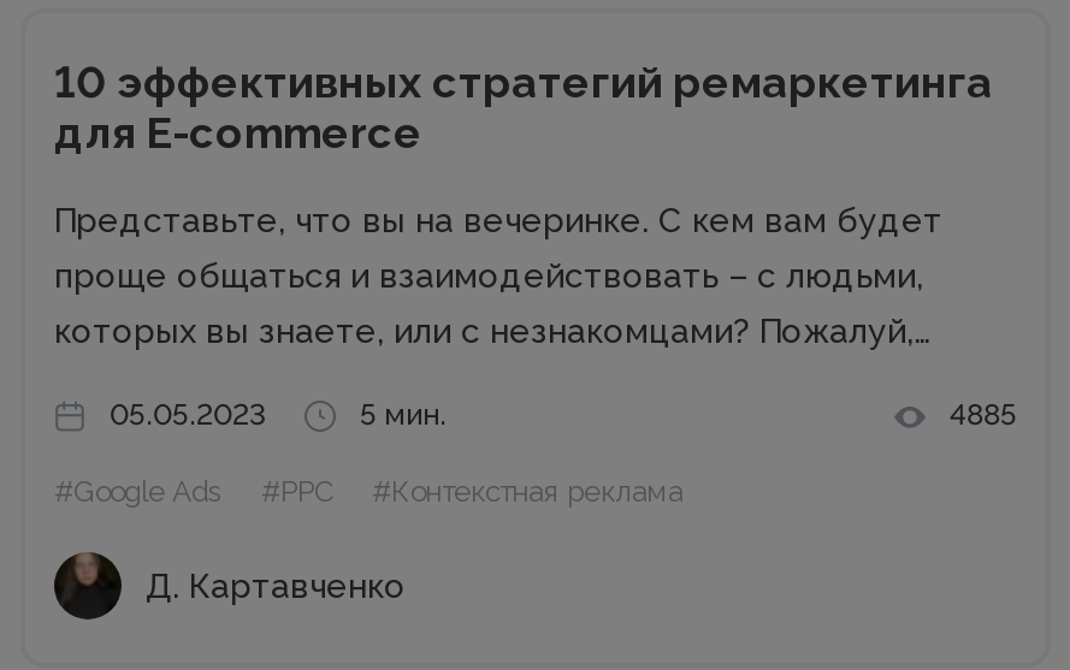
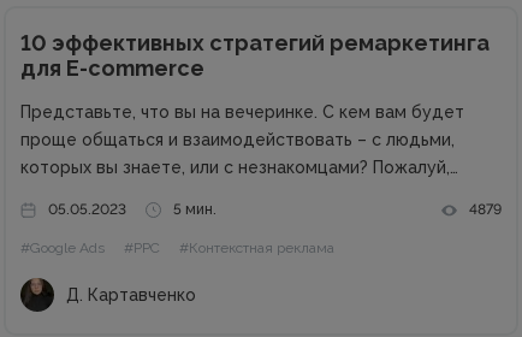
- 4885
+ 4879
